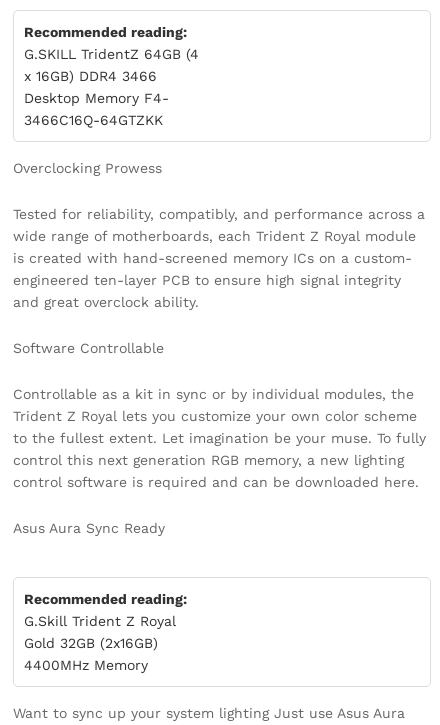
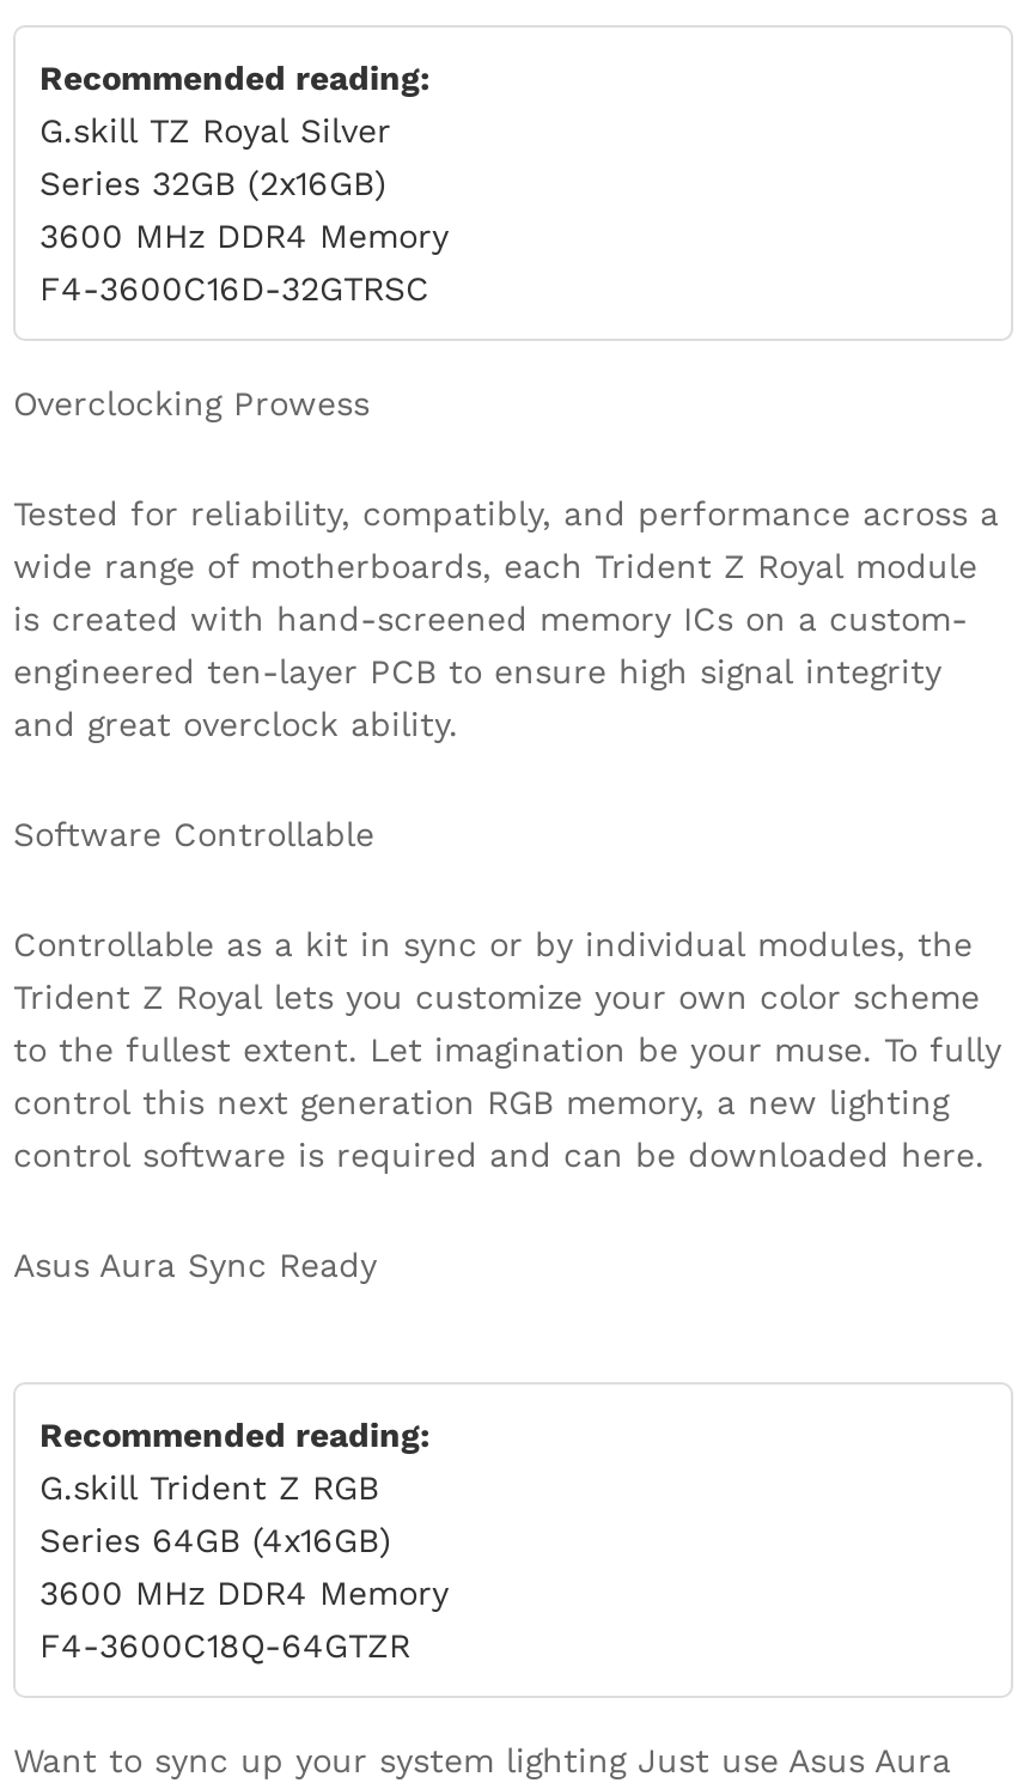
- G.SKILL TridentZ 64GB (4
- x 16GB) DDR4 3466
- Desktop Memory F4-
- 3466C16Q-64GTZKK
+ G.skill TZ Royal Silver
+ Series 32GB (2x16GB)
+ 3600 MHz DDR4 Memory
+ F4-3600C16D-32GTRSC

- G.Skill Trident Z Royal
- Gold 32GB (2x16GB)
- 4400MHz Memory
+ G.skill Trident Z RGB
+ Series 64GB (4x16GB)
+ 3600 MHz DDR4 Memory
+ F4-3600C18Q-64GTZR
